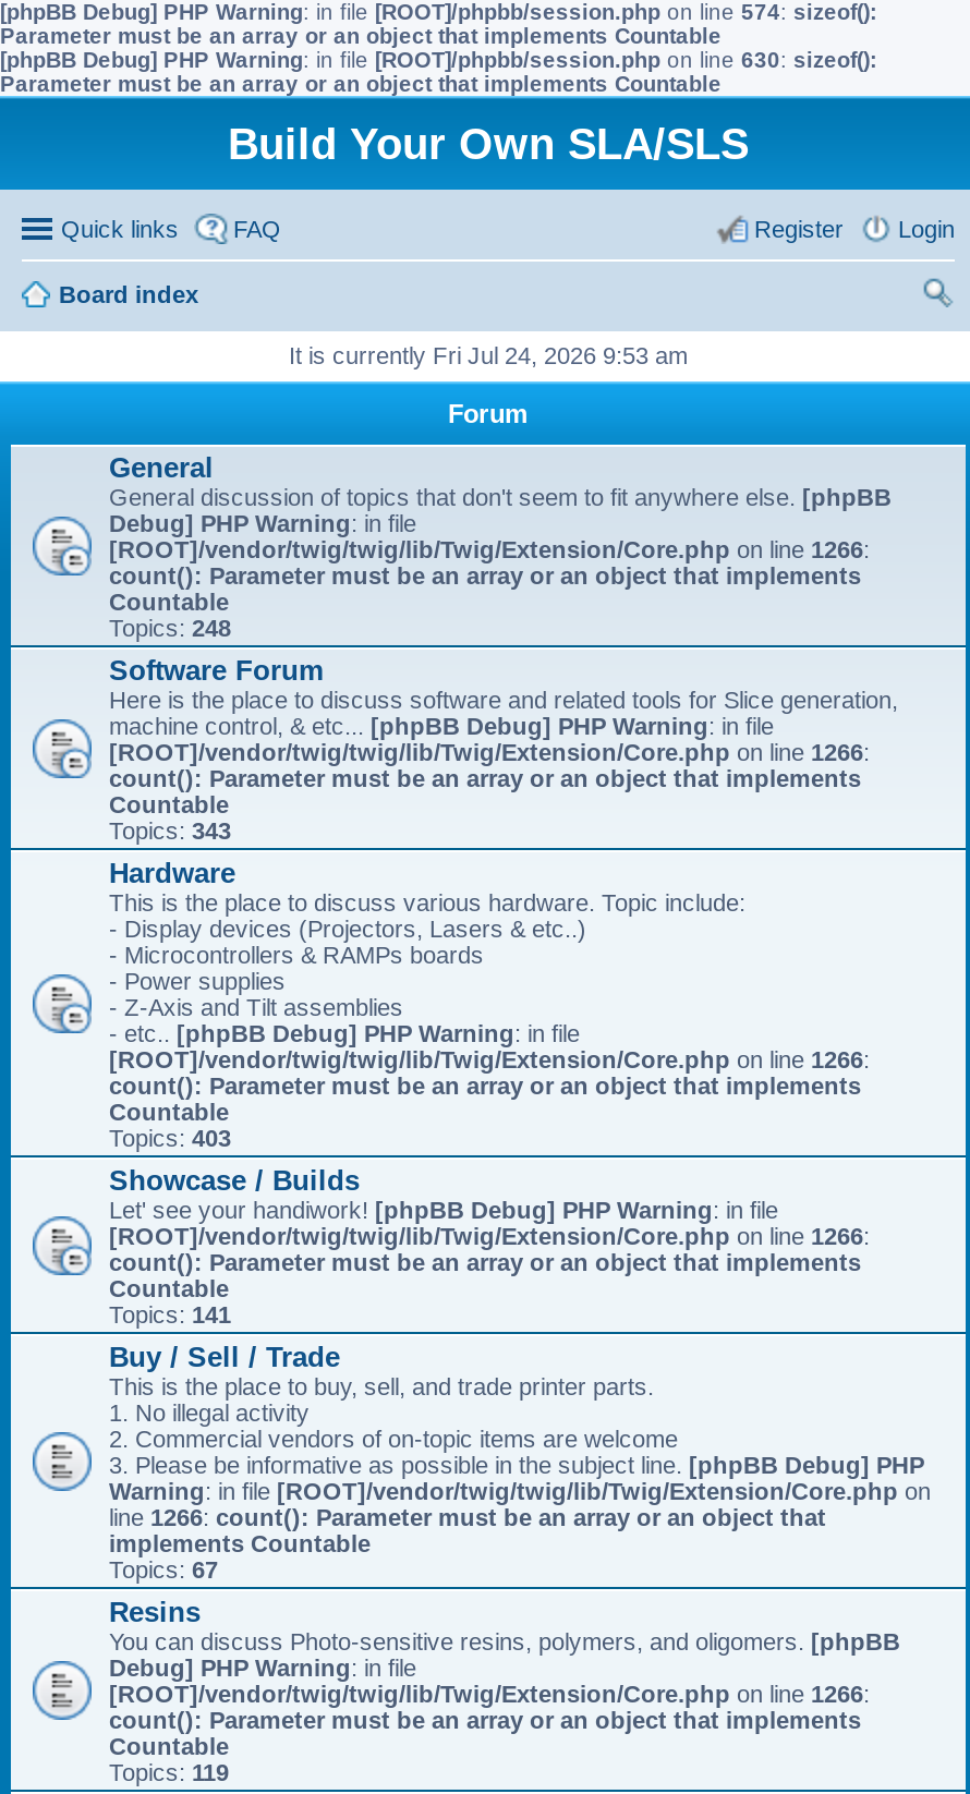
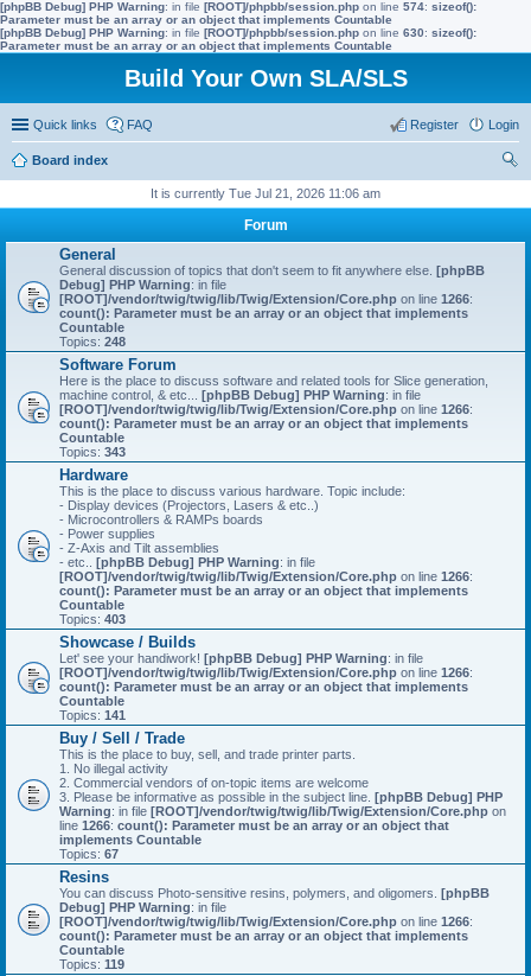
- It is currently Fri Jul 24, 2026 9:53 am
+ It is currently Tue Jul 21, 2026 11:06 am
